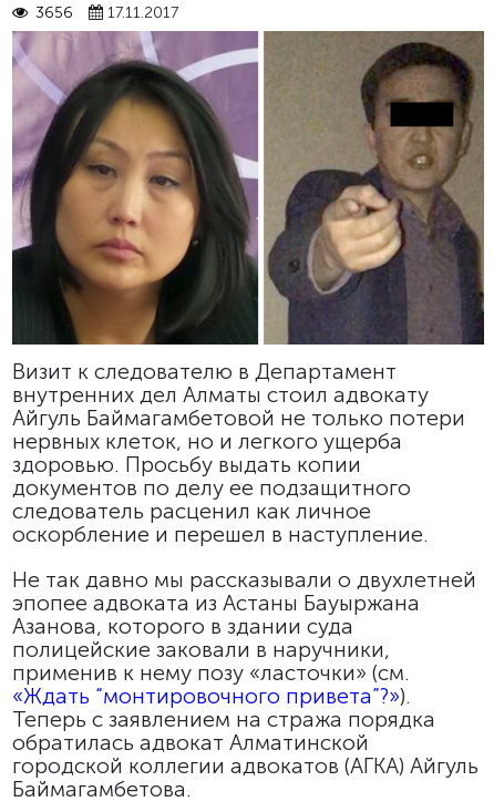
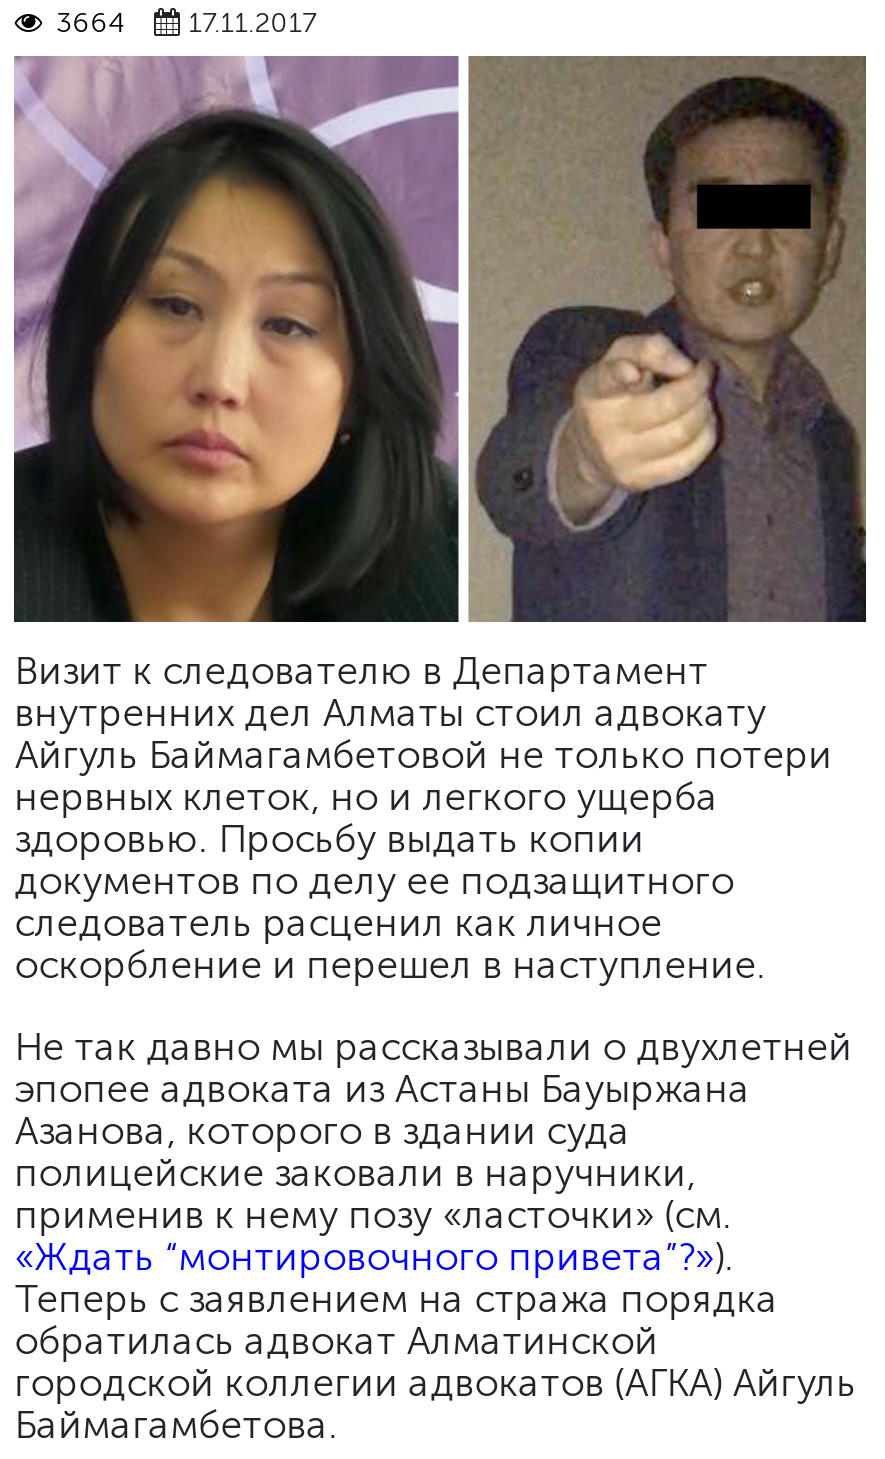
- 3656 17.11.2017
+ 3664 17.11.2017
